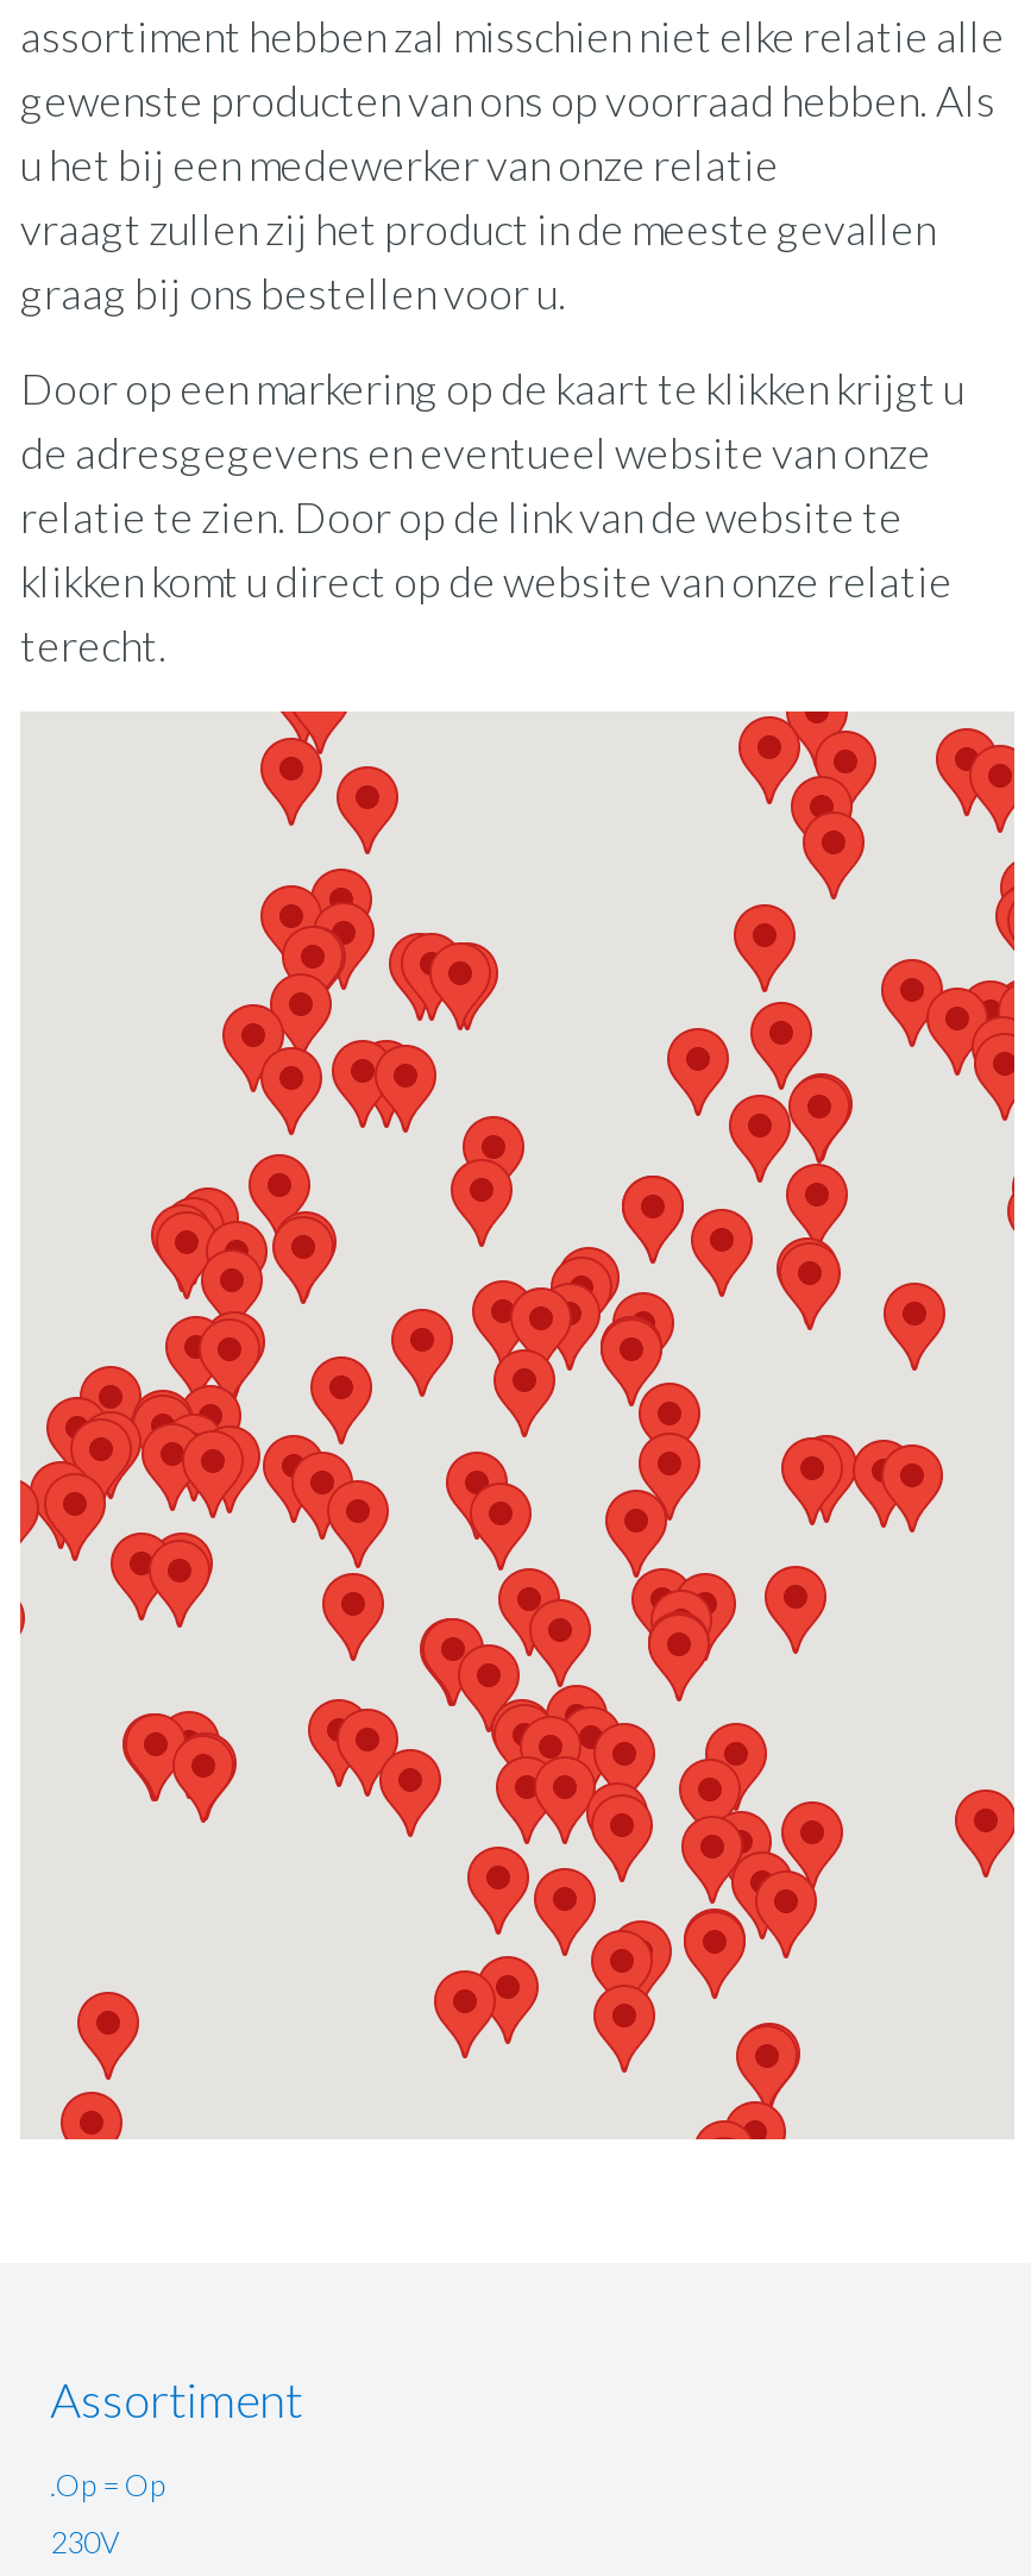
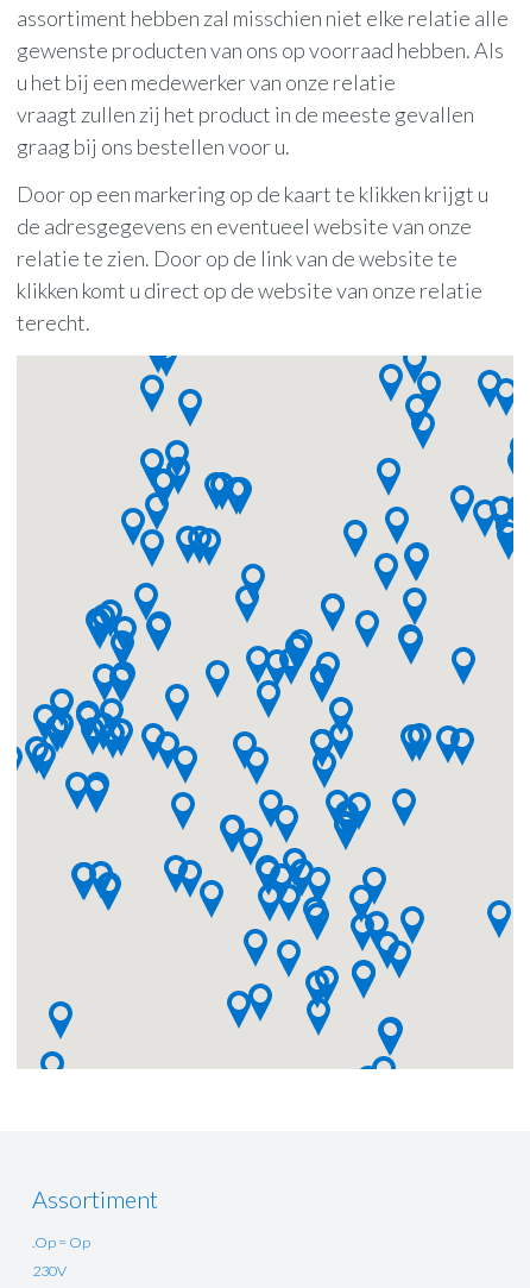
- [image]
+ [image]
